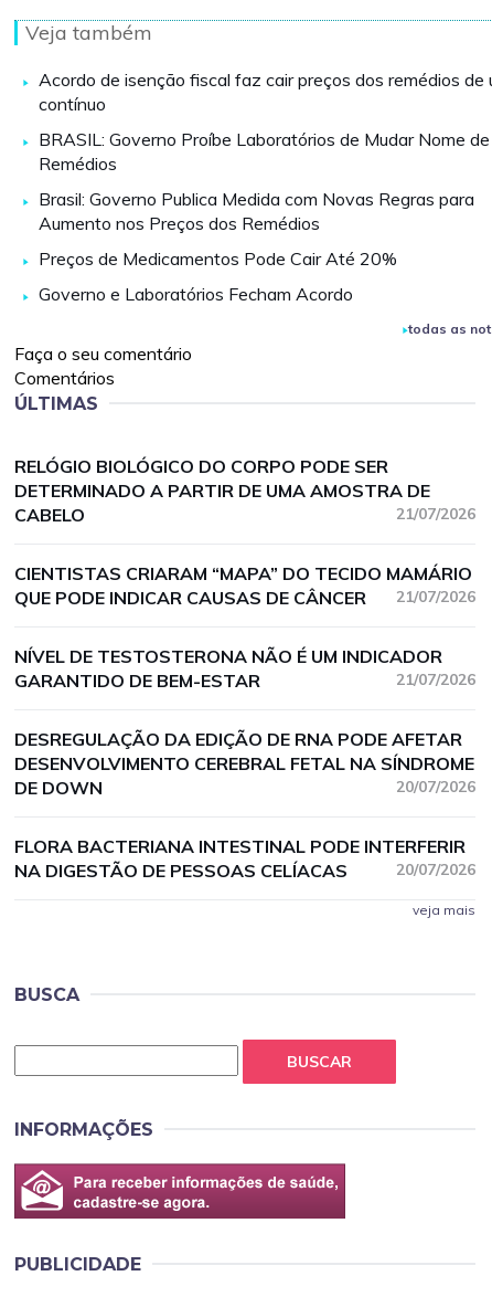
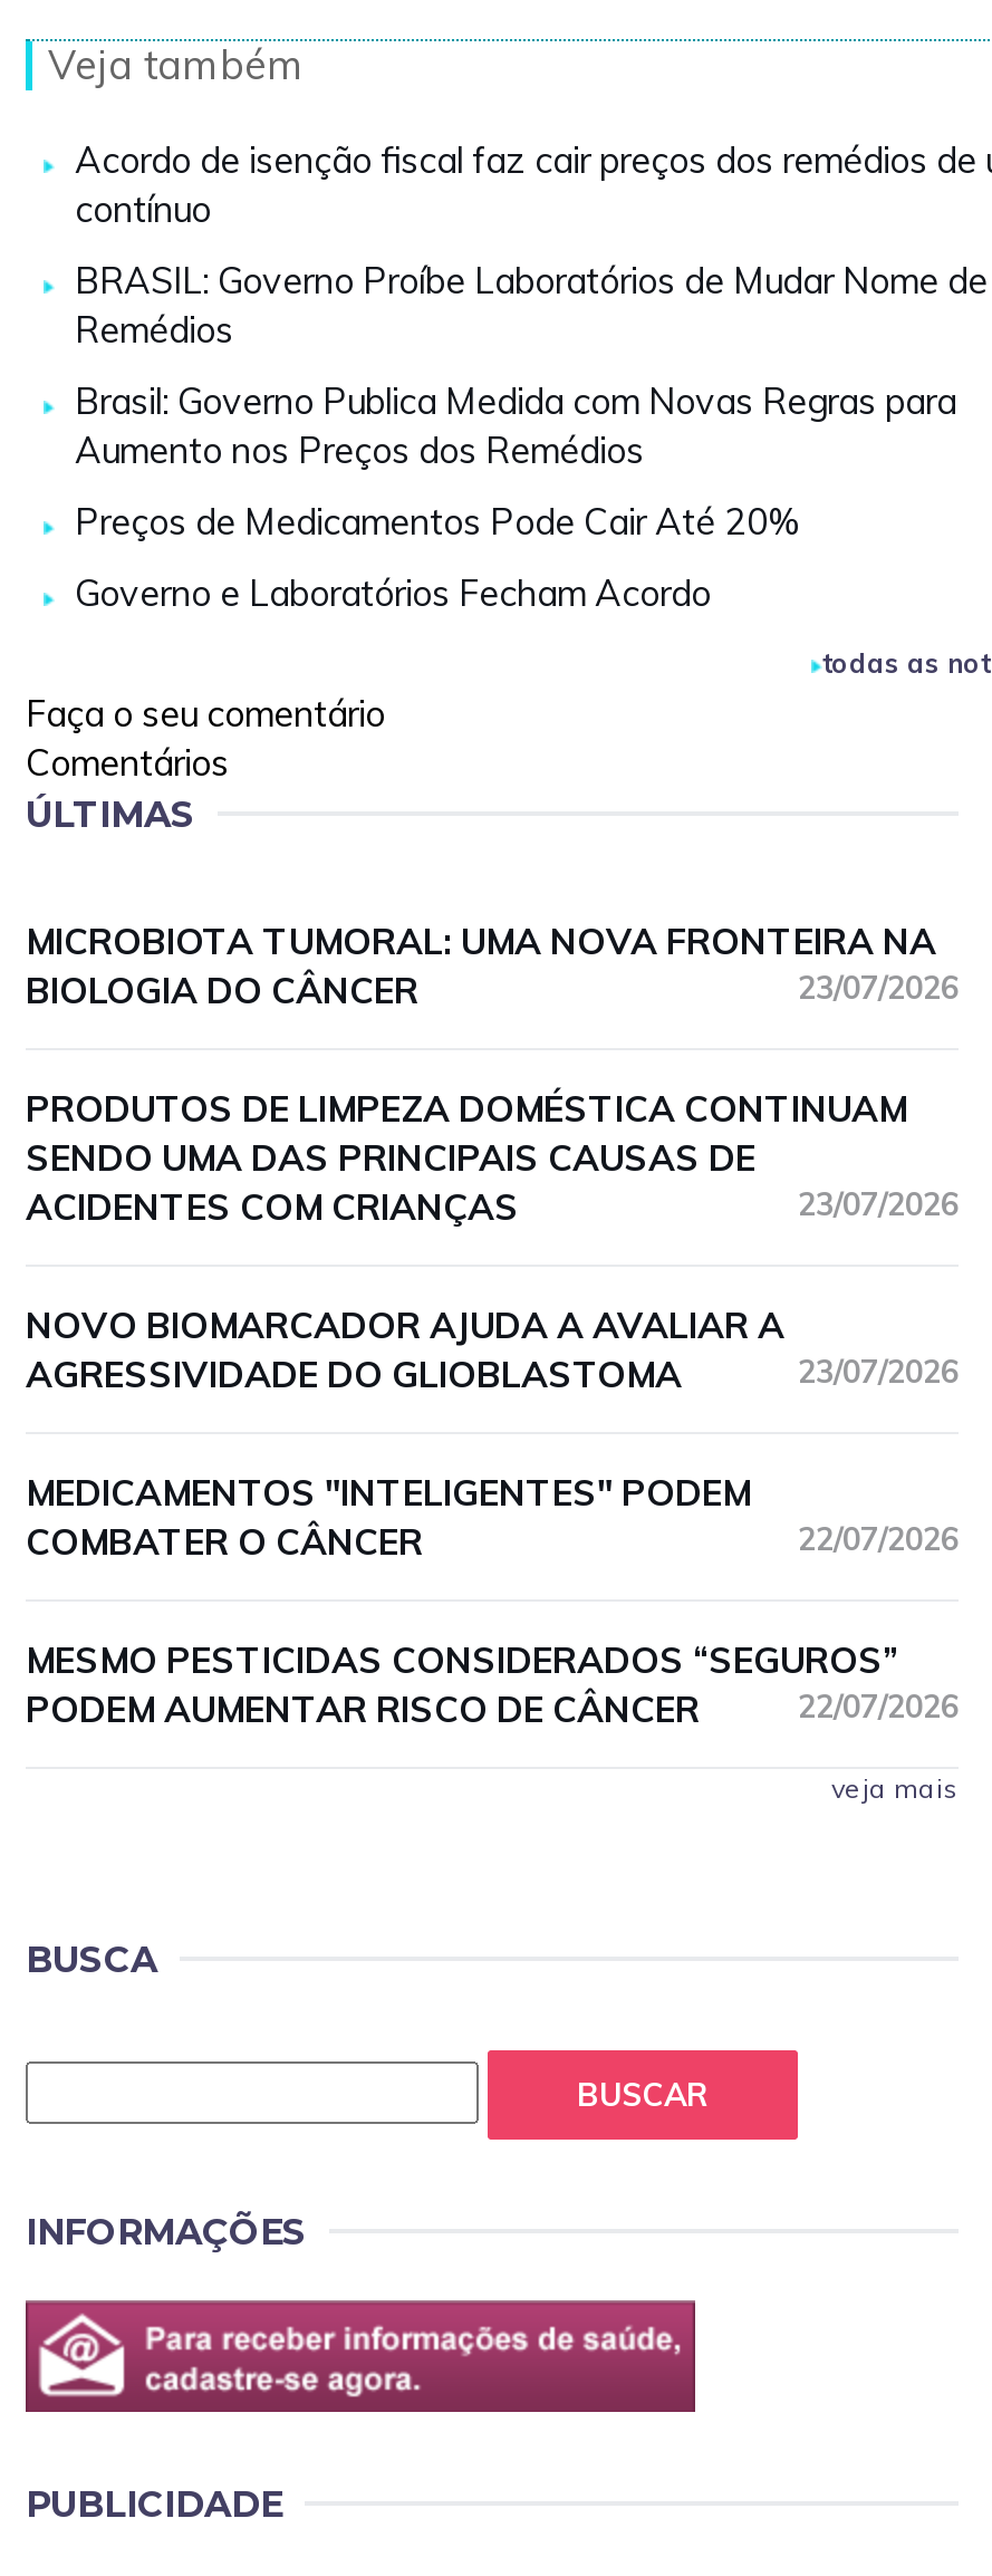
- RELÓGIO BIOLÓGICO DO CORPO PODE SER
- DETERMINADO A PARTIR DE UMA AMOSTRA DE
- CABELO
- 21/07/2026
+ MICROBIOTA TUMORAL: UMA NOVA FRONTEIRA NA
+ BIOLOGIA DO CÂNCER
+ 23/07/2026

- CIENTISTAS CRIARAM “MAPA” DO TECIDO MAMÁRIO
- QUE PODE INDICAR CAUSAS DE CÂNCER
- 21/07/2026
+ PRODUTOS DE LIMPEZA DOMÉSTICA CONTINUAM
+ SENDO UMA DAS PRINCIPAIS CAUSAS DE
+ ACIDENTES COM CRIANÇAS
+ 23/07/2026

- NÍVEL DE TESTOSTERONA NÃO É UM INDICADOR
- GARANTIDO DE BEM-ESTAR
- 21/07/2026
+ NOVO BIOMARCADOR AJUDA A AVALIAR A
+ AGRESSIVIDADE DO GLIOBLASTOMA
+ 23/07/2026

- DESREGULAÇÃO DA EDIÇÃO DE RNA PODE AFETAR
- DESENVOLVIMENTO CEREBRAL FETAL NA SÍNDROME
- DE DOWN
- 20/07/2026
+ MEDICAMENTOS "INTELIGENTES" PODEM
+ COMBATER O CÂNCER
+ 22/07/2026

- FLORA BACTERIANA INTESTINAL PODE INTERFERIR
- NA DIGESTÃO DE PESSOAS CELÍACAS
- 20/07/2026
+ MESMO PESTICIDAS CONSIDERADOS “SEGUROS”
+ PODEM AUMENTAR RISCO DE CÂNCER
+ 22/07/2026
